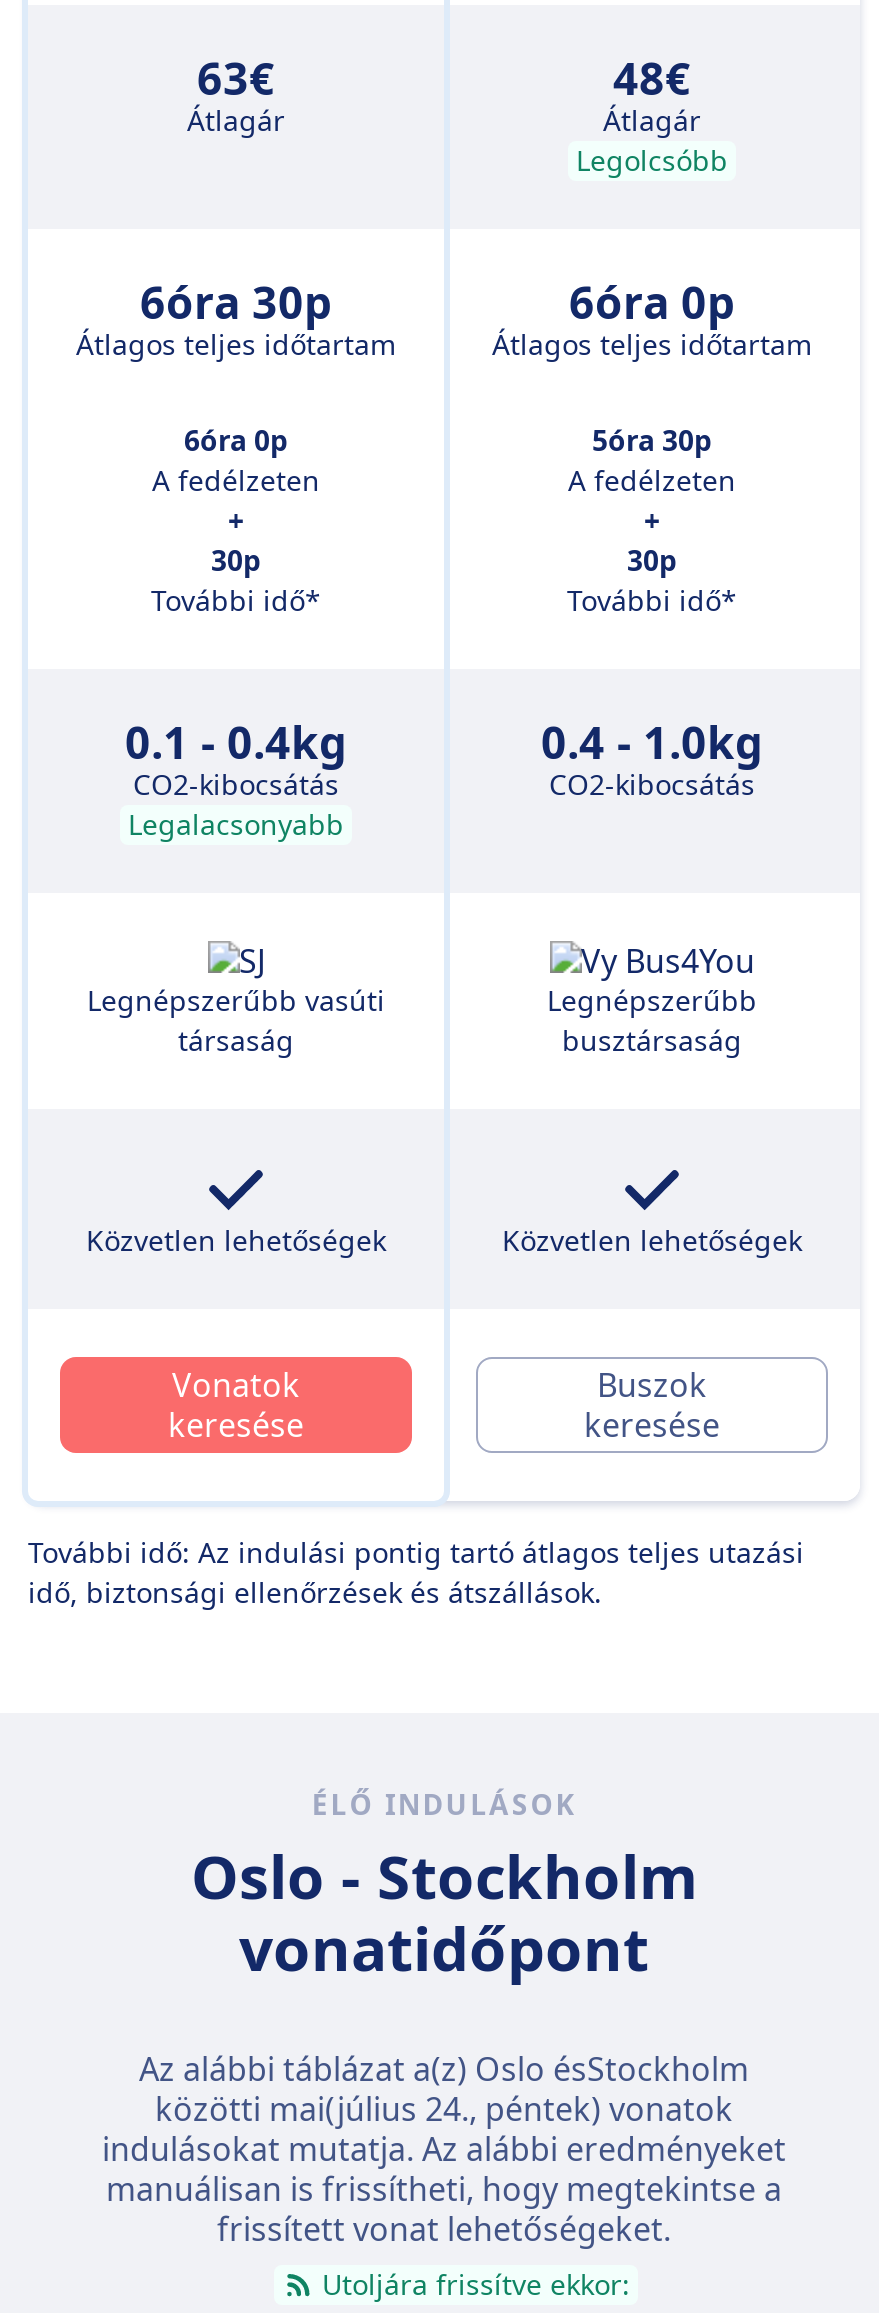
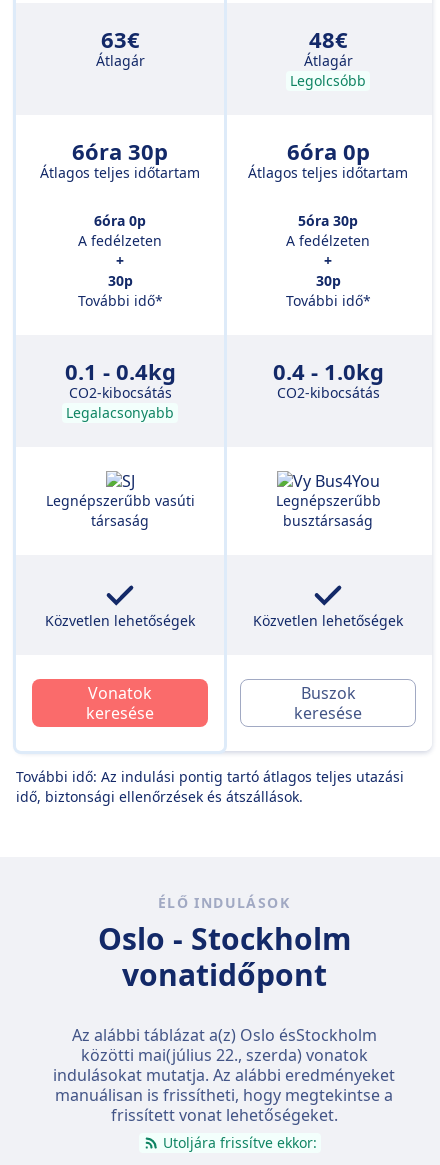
- közötti mai(július 24., péntek) vonatok
+ közötti mai(július 22., szerda) vonatok
